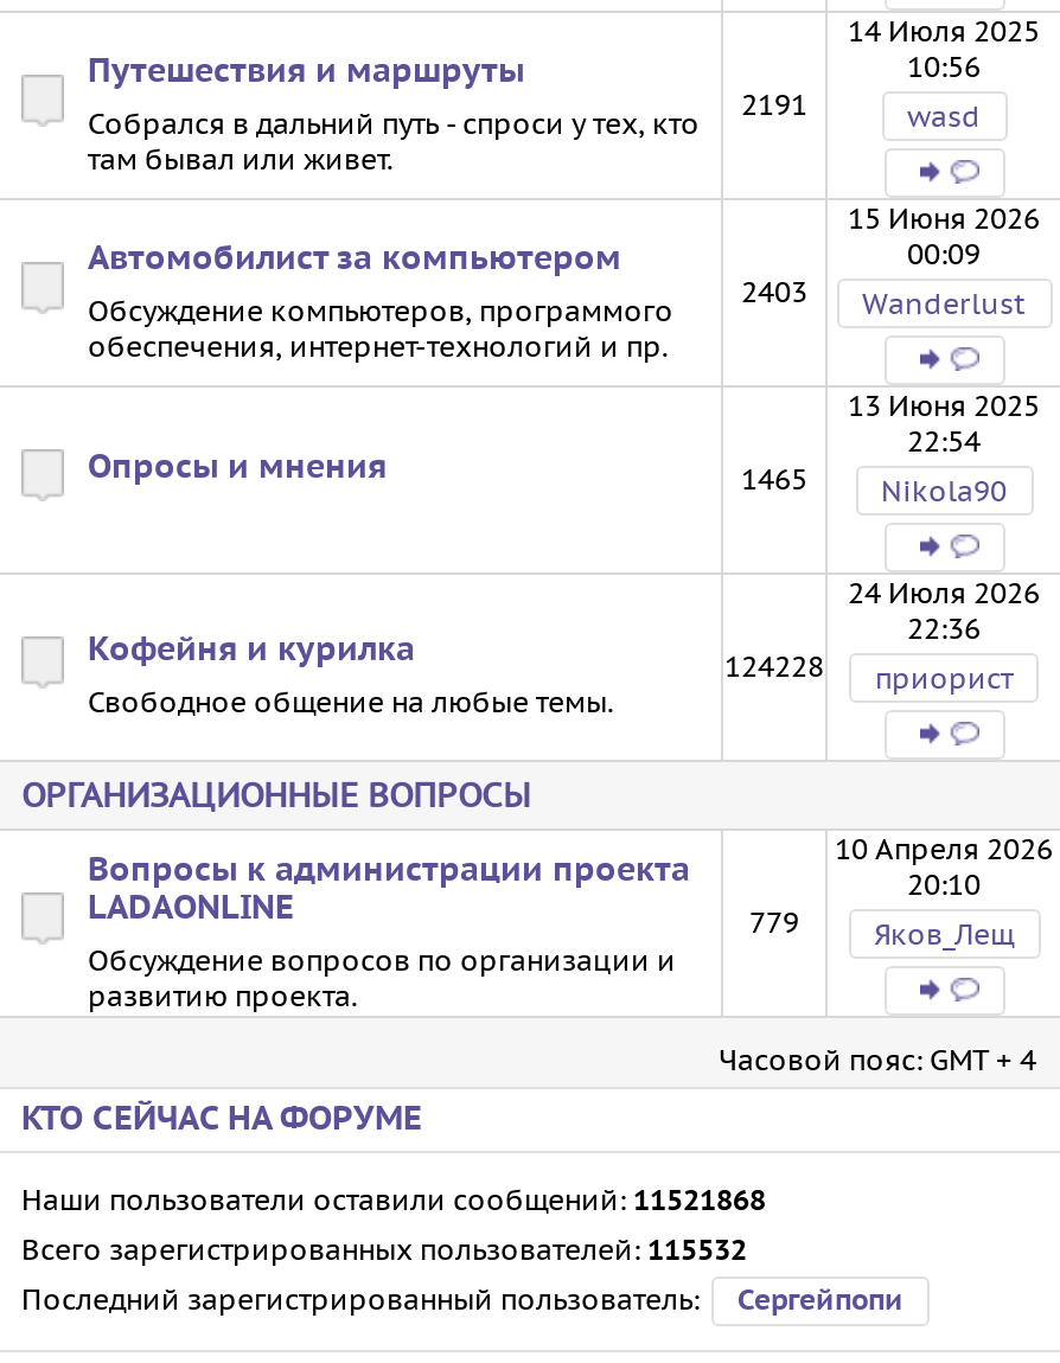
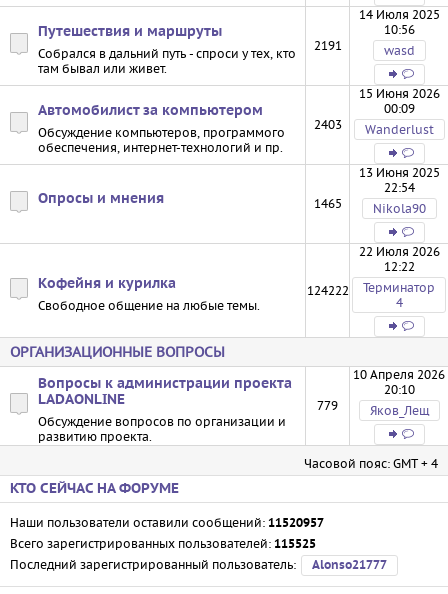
- 24 Июля 2026
- 22:36
- приорист
+ 22 Июля 2026
+ 12:22
+ Терминатор
+ 4

- 124228
+ 124222

- Наши пользователи оставили сообщений: 11521868
+ Наши пользователи оставили сообщений: 11520957

- Всего зарегистрированных пользователей: 115532
+ Всего зарегистрированных пользователей: 115525

- Сергейпопи
+ Alonso21777
